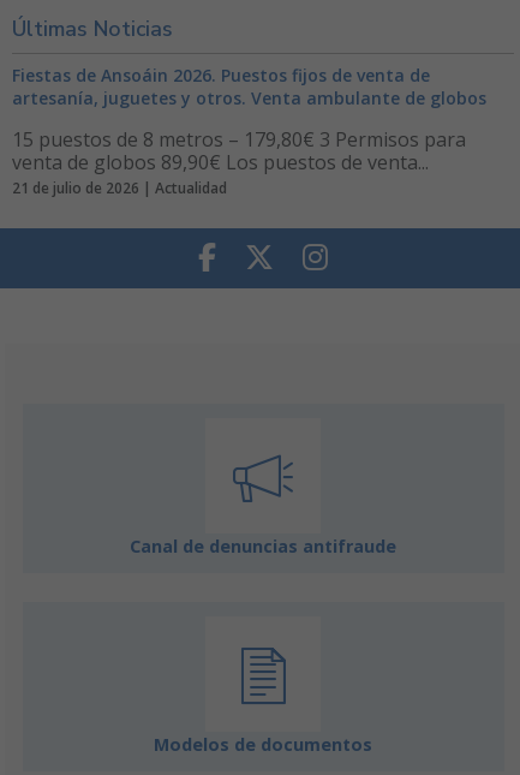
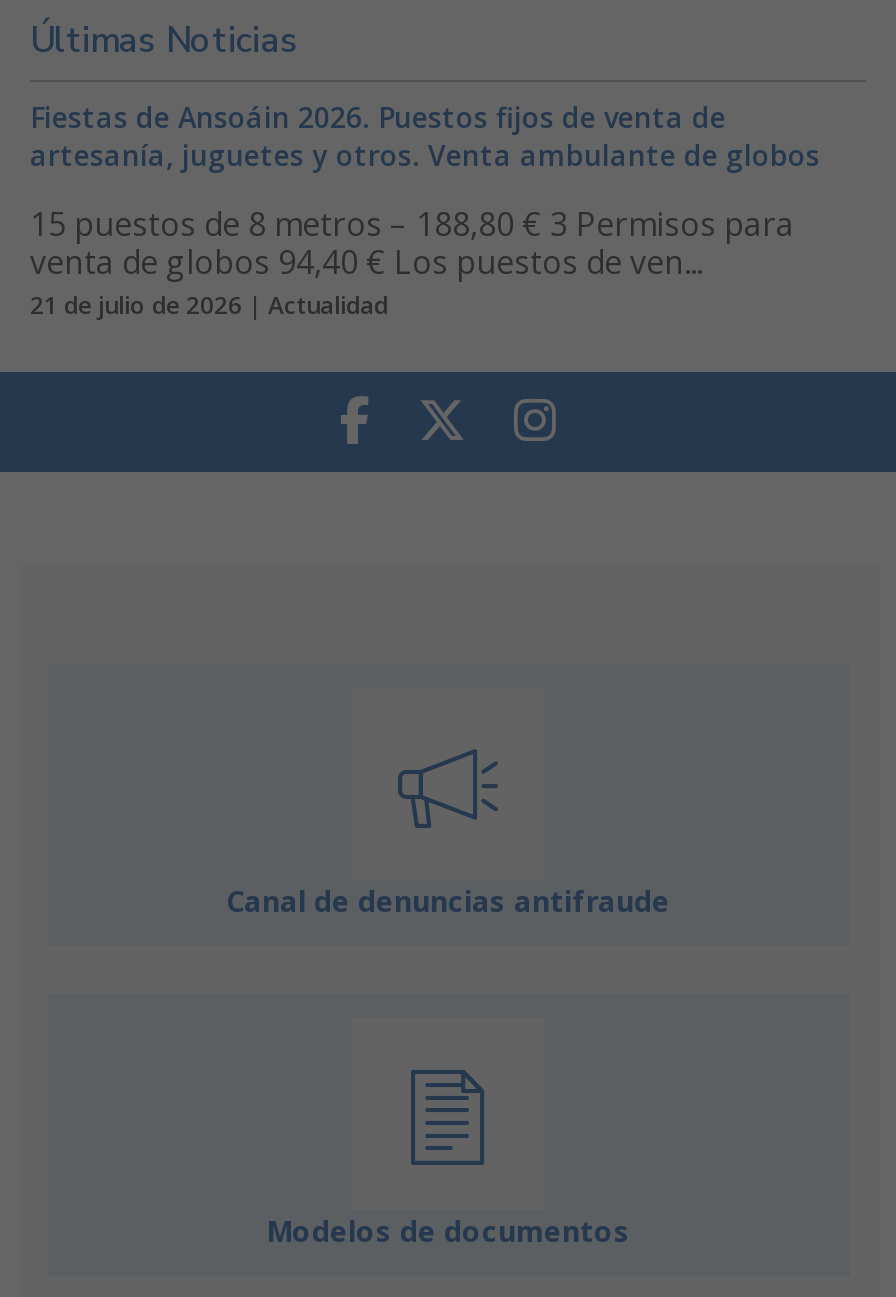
- 15 puestos de 8 metros – 179,80€ 3 Permisos para
- venta de globos 89,90€ Los puestos de venta...
+ 15 puestos de 8 metros – 188,80 € 3 Permisos para
+ venta de globos 94,40 € Los puestos de ven...
